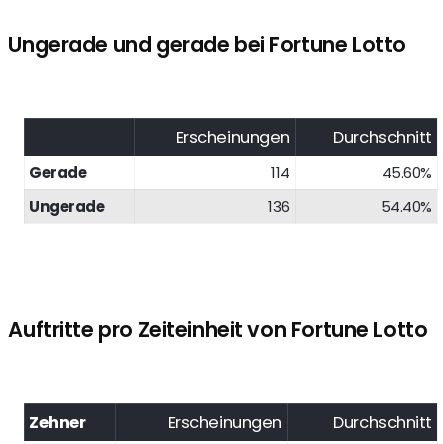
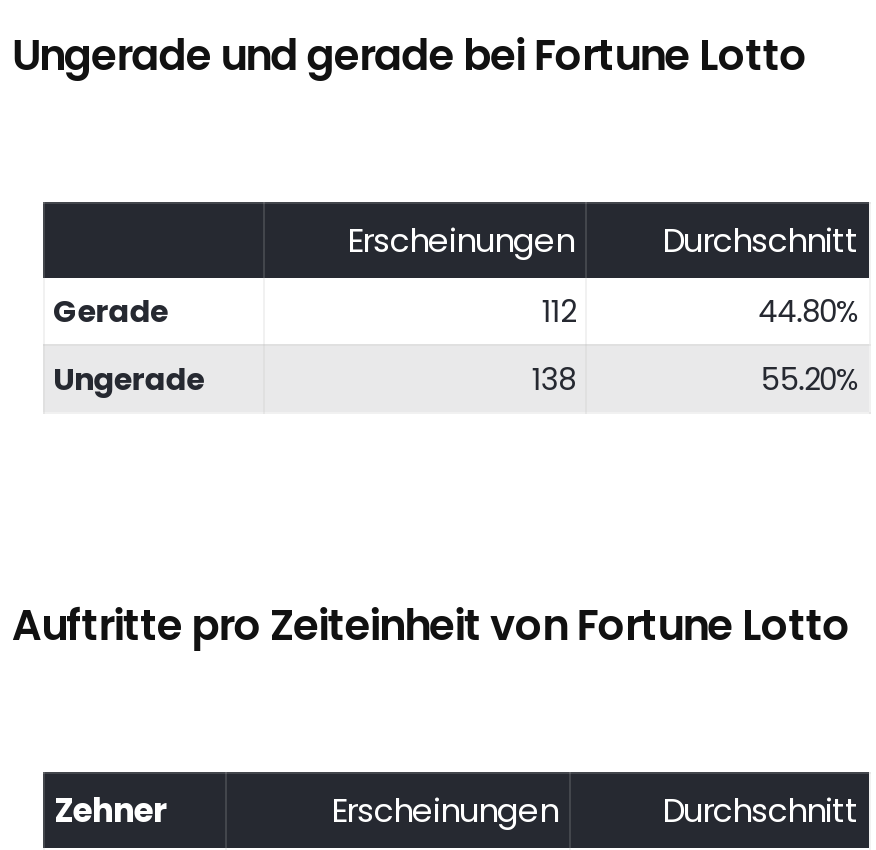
- 114
+ 112

- 45.60%
+ 44.80%

- 136
+ 138

- 54.40%
+ 55.20%
